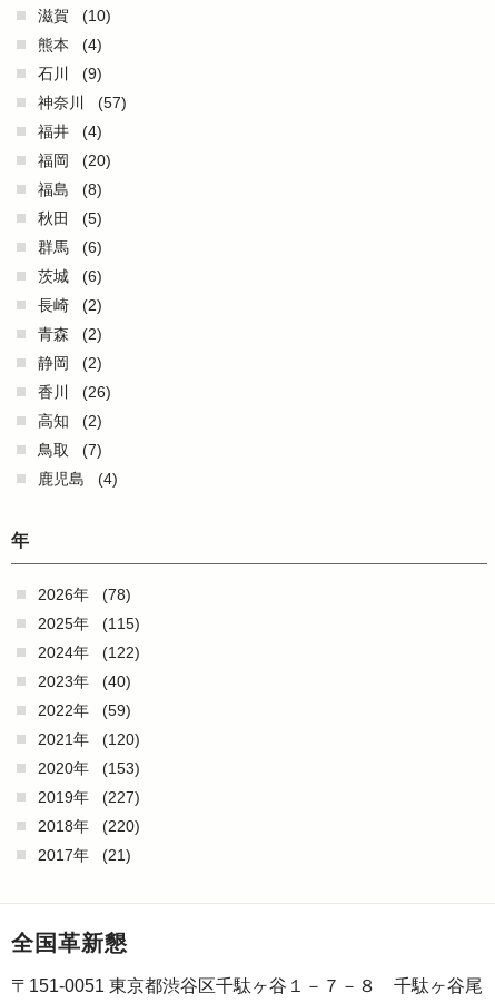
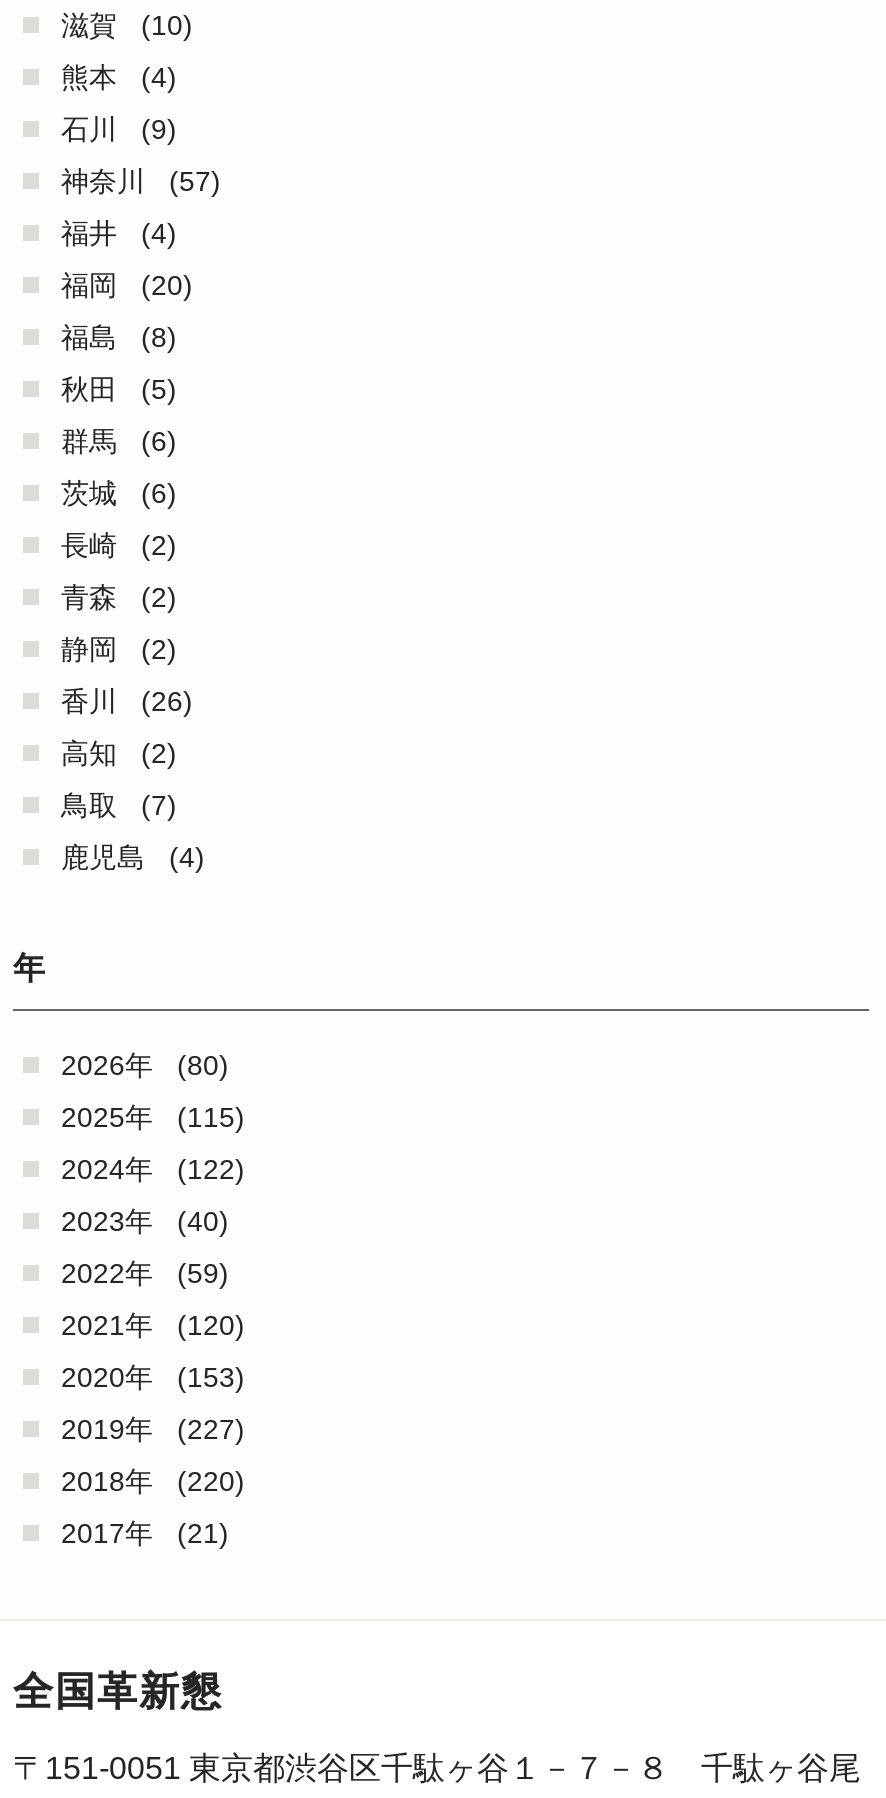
- 2026年 (78)
+ 2026年 (80)
